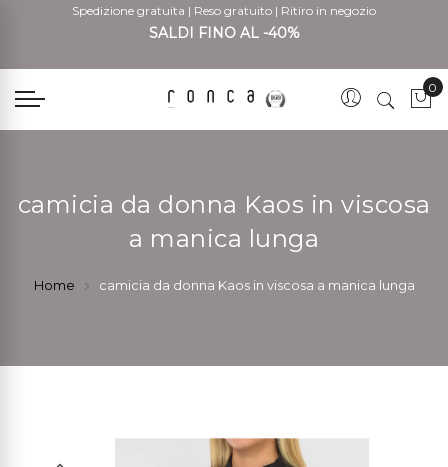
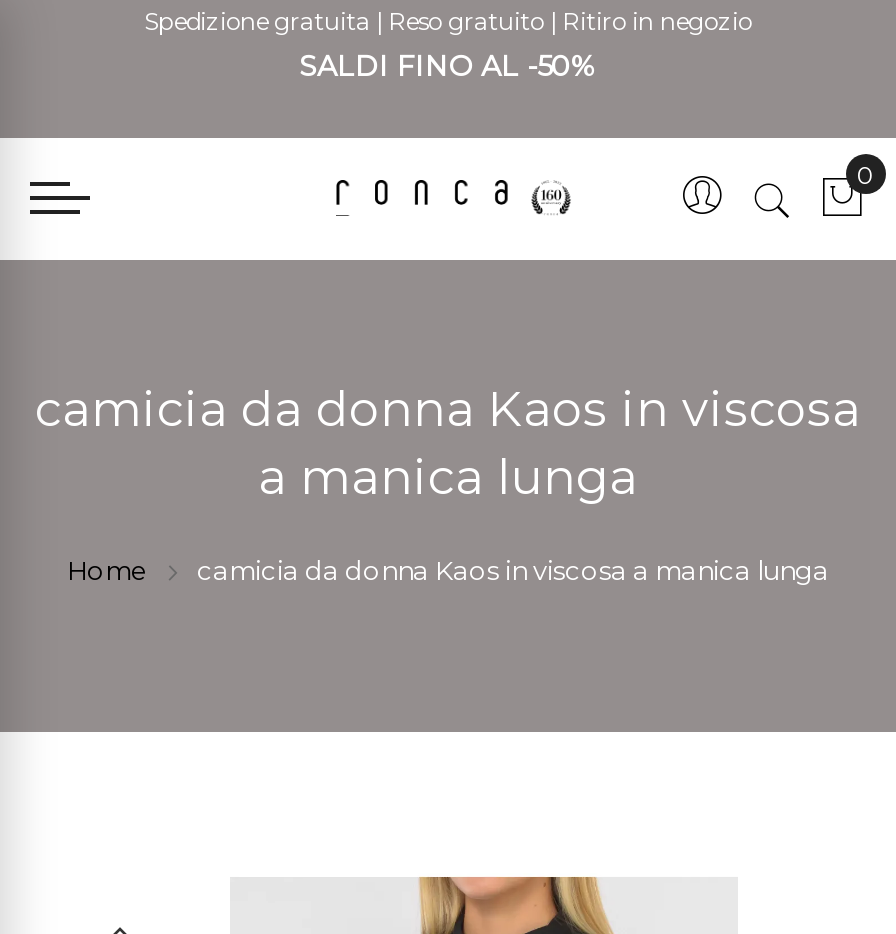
- SALDI FINO AL -40%
+ SALDI FINO AL -50%
